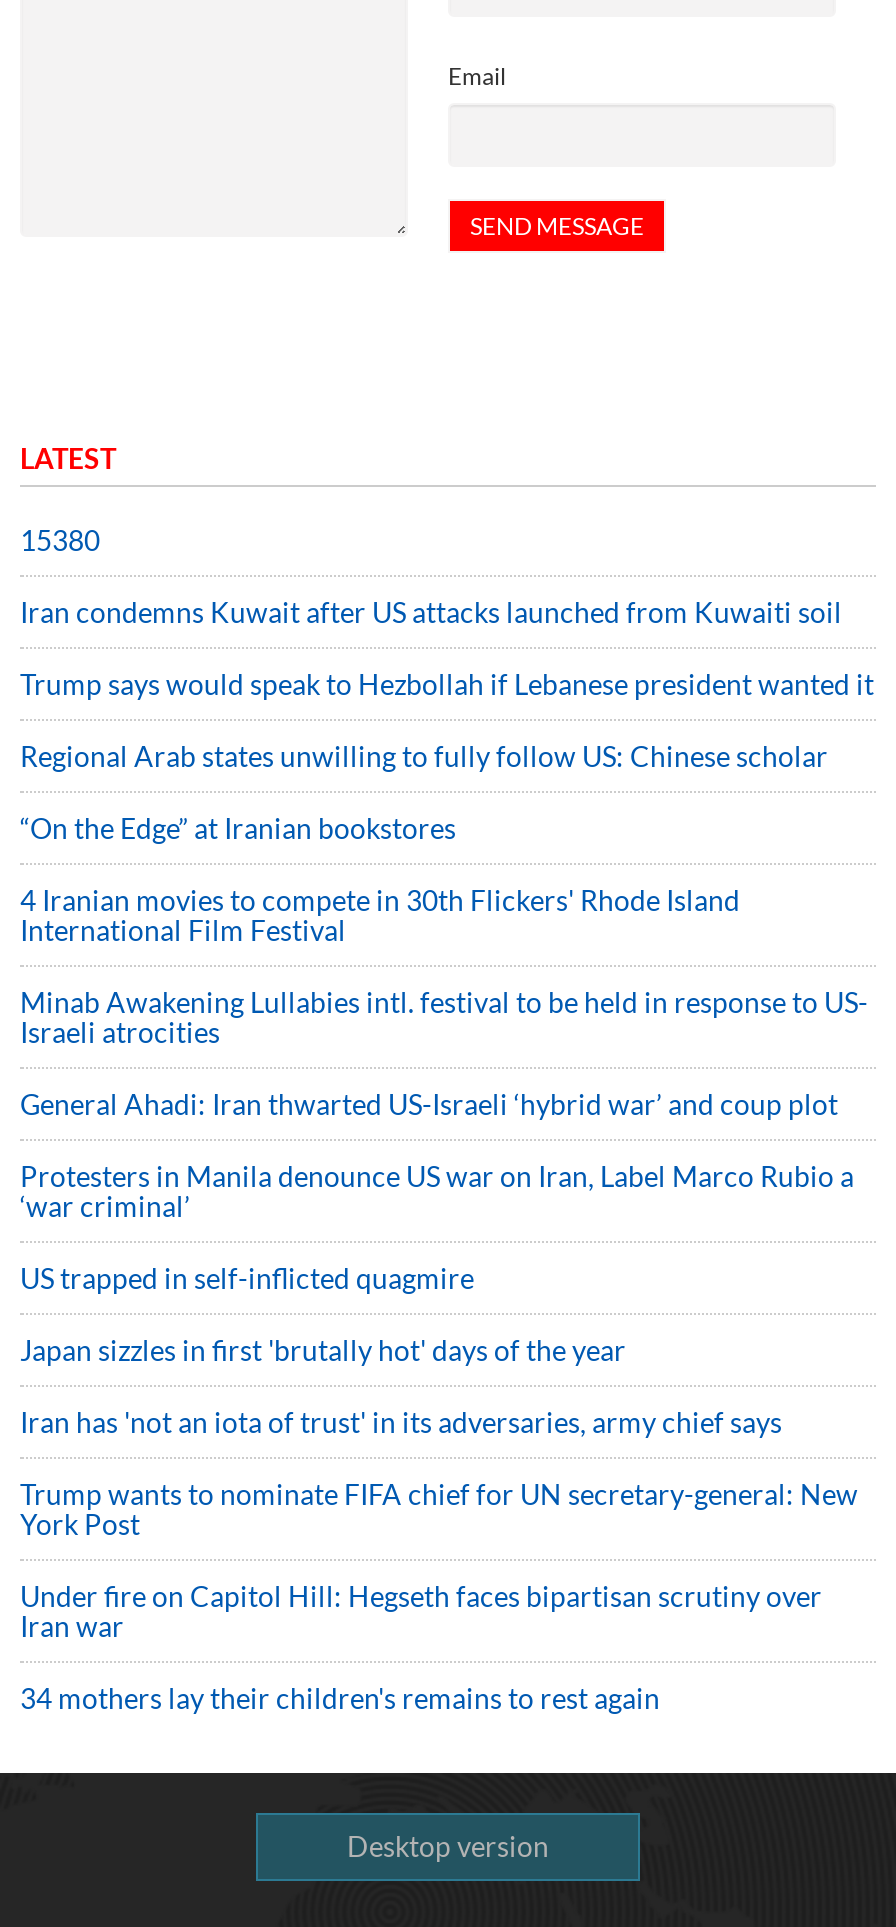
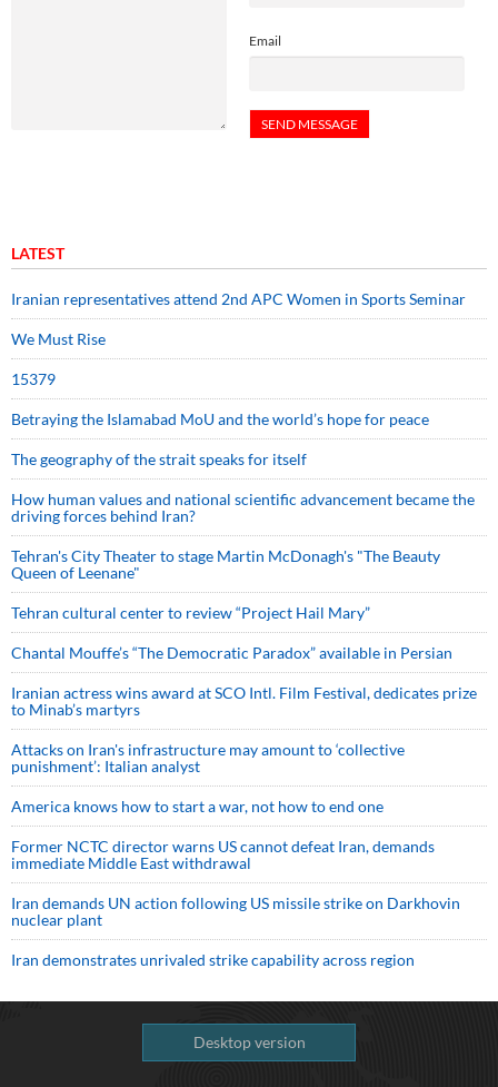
- 15380
+ Iranian representatives attend 2nd APC Women in Sports Seminar

- Iran condemns Kuwait after US attacks launched from Kuwaiti soil
+ We Must Rise

- Trump says would speak to Hezbollah if Lebanese president wanted it
+ 15379

- Regional Arab states unwilling to fully follow US: Chinese scholar
+ Betraying the Islamabad MoU and the world’s hope for peace

- “On the Edge” at Iranian bookstores
+ The geography of the strait speaks for itself

- 4 Iranian movies to compete in 30th Flickers' Rhode Island
- International Film Festival
+ How human values and national scientific advancement became the
+ driving forces behind Iran?

- Minab Awakening Lullabies intl. festival to be held in response to US-
- Israeli atrocities
+ Tehran's City Theater to stage Martin McDonagh's "The Beauty
+ Queen of Leenane"

- General Ahadi: Iran thwarted US-Israeli ‘hybrid war’ and coup plot
+ Tehran cultural center to review “Project Hail Mary”

- Protesters in Manila denounce US war on Iran, Label Marco Rubio a
- ‘war criminal’
+ Chantal Mouffe’s “The Democratic Paradox” available in Persian

- US trapped in self-inflicted quagmire
+ Iranian actress wins award at SCO Intl. Film Festival, dedicates prize
+ to Minab’s martyrs

- Japan sizzles in first 'brutally hot' days of the year
+ Attacks on Iran's infrastructure may amount to ‘collective
+ punishment’: Italian analyst

- Iran has 'not an iota of trust' in its adversaries, army chief says
+ America knows how to start a war, not how to end one

- Trump wants to nominate FIFA chief for UN secretary-general: New
- York Post
+ Former NCTC director warns US cannot defeat Iran, demands
+ immediate Middle East withdrawal

- Under fire on Capitol Hill: Hegseth faces bipartisan scrutiny over
- Iran war
+ Iran demands UN action following US missile strike on Darkhovin
+ nuclear plant

- 34 mothers lay their children's remains to rest again
+ Iran demonstrates unrivaled strike capability across region
